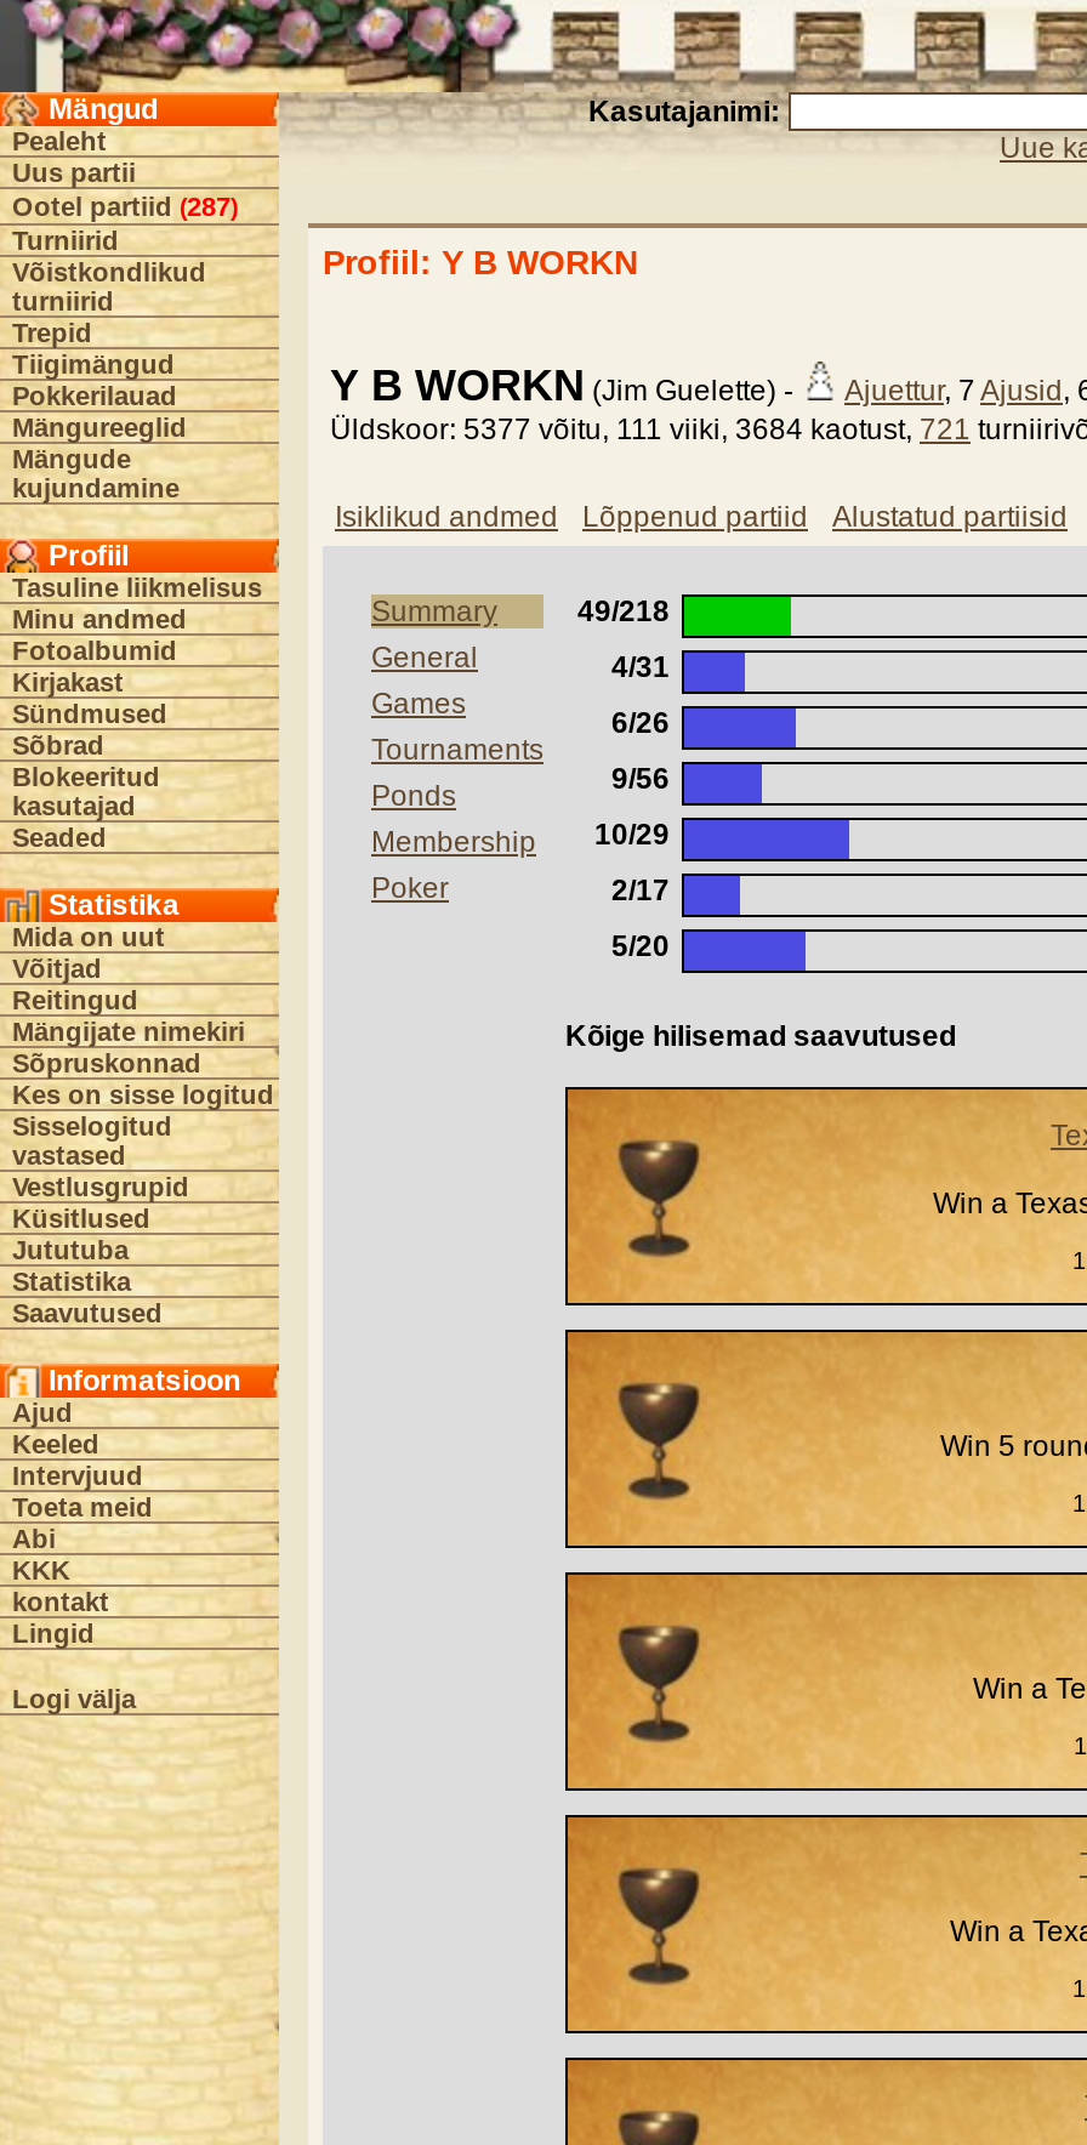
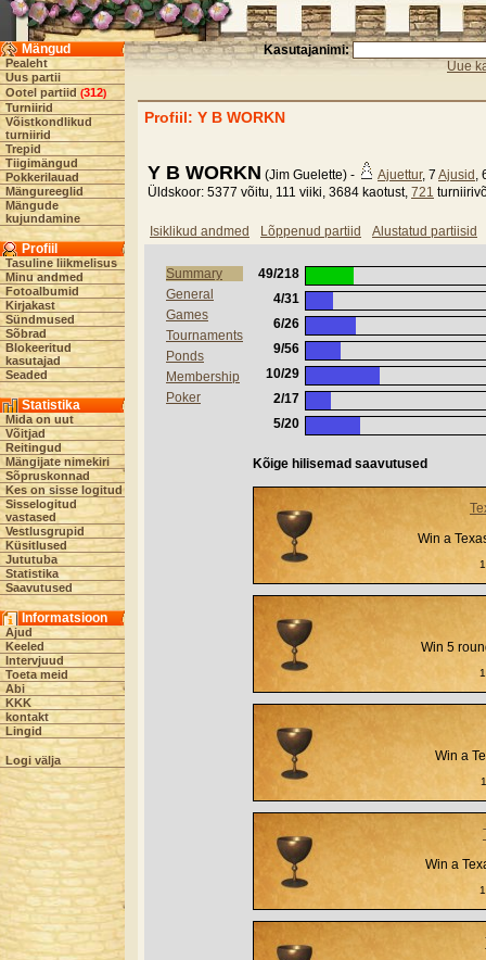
- Ootel partiid (287)
+ Ootel partiid (312)
